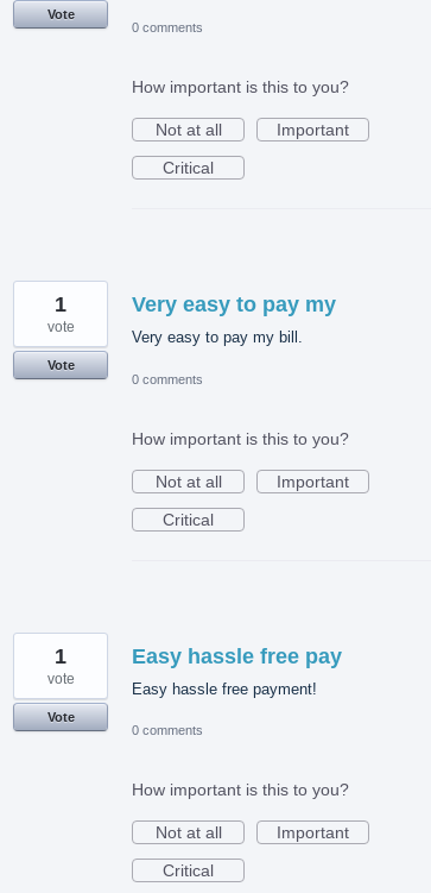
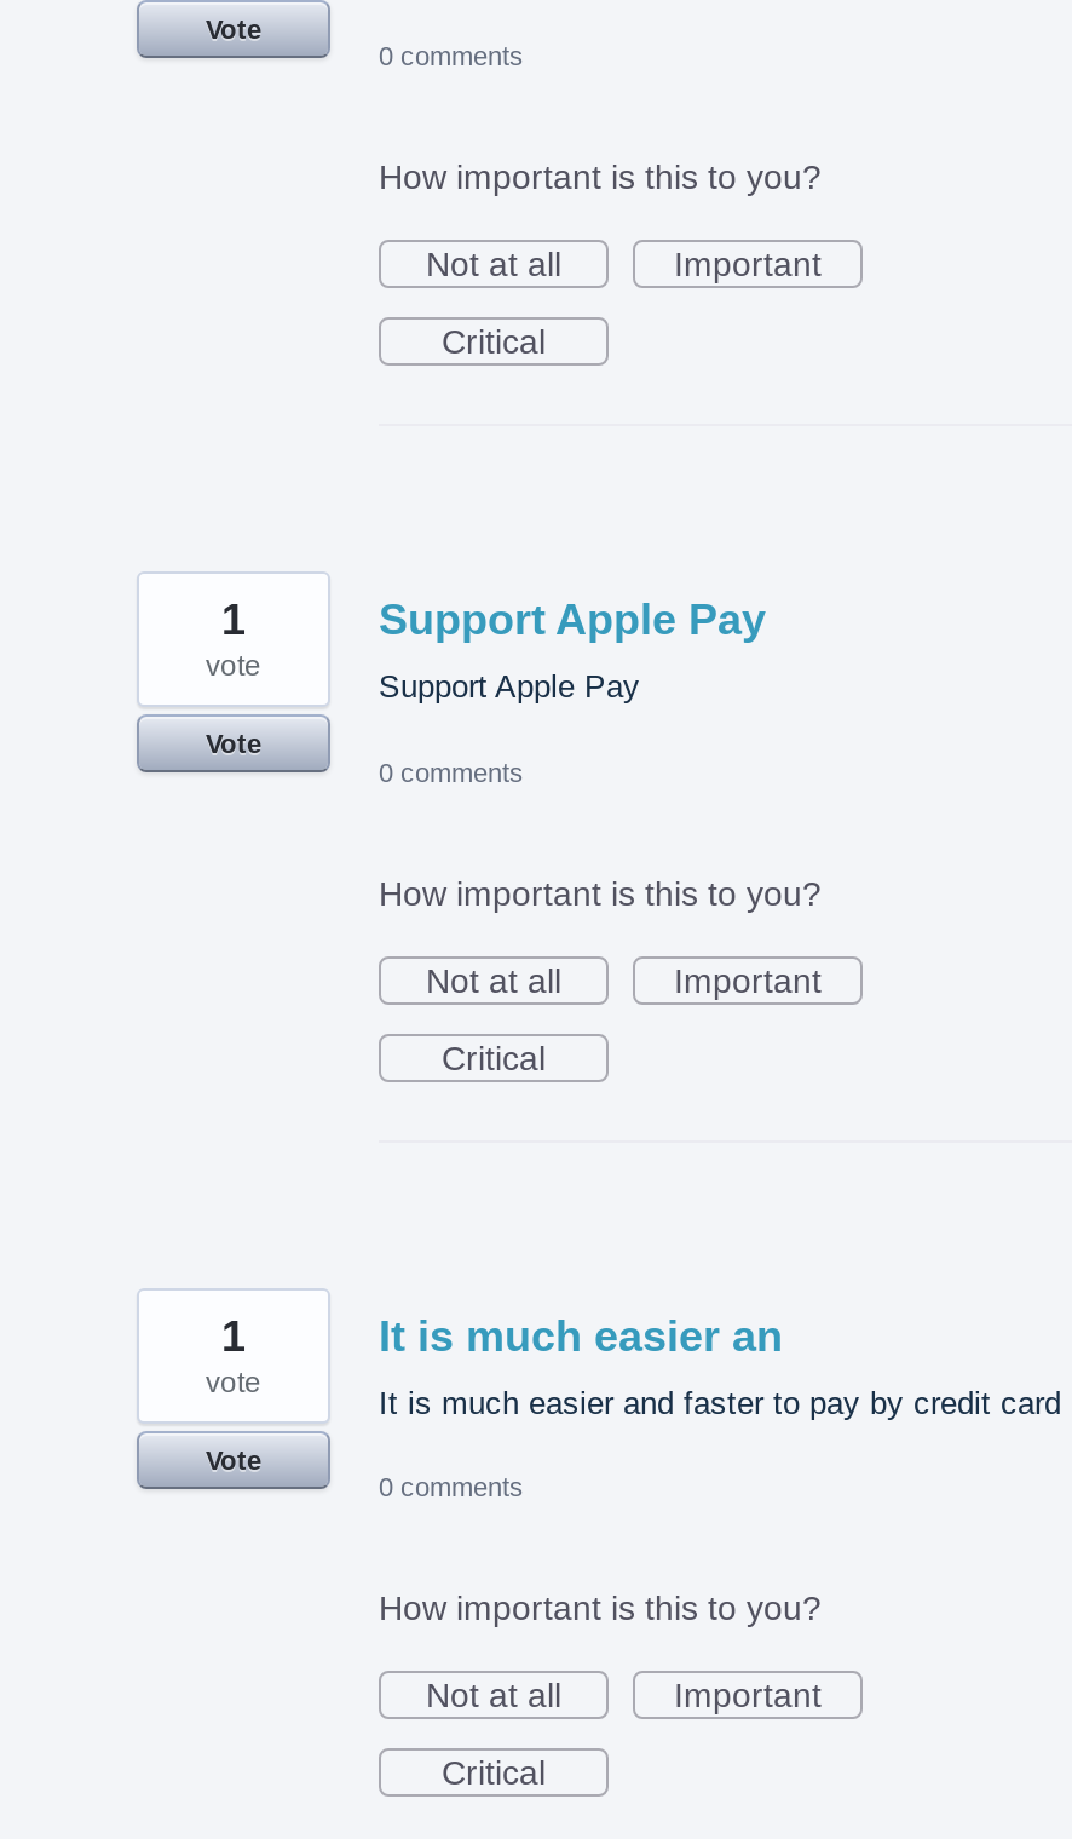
- Very easy to pay my
+ Support Apple Pay

- Very easy to pay my bill.
+ Support Apple Pay

- Easy hassle free pay
+ It is much easier an

- Easy hassle free payment!
+ It is much easier and faster to pay by credit card
